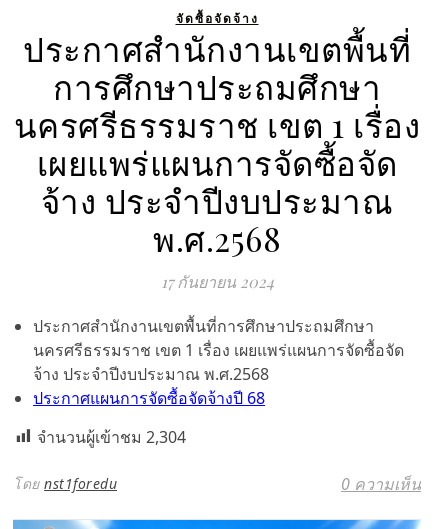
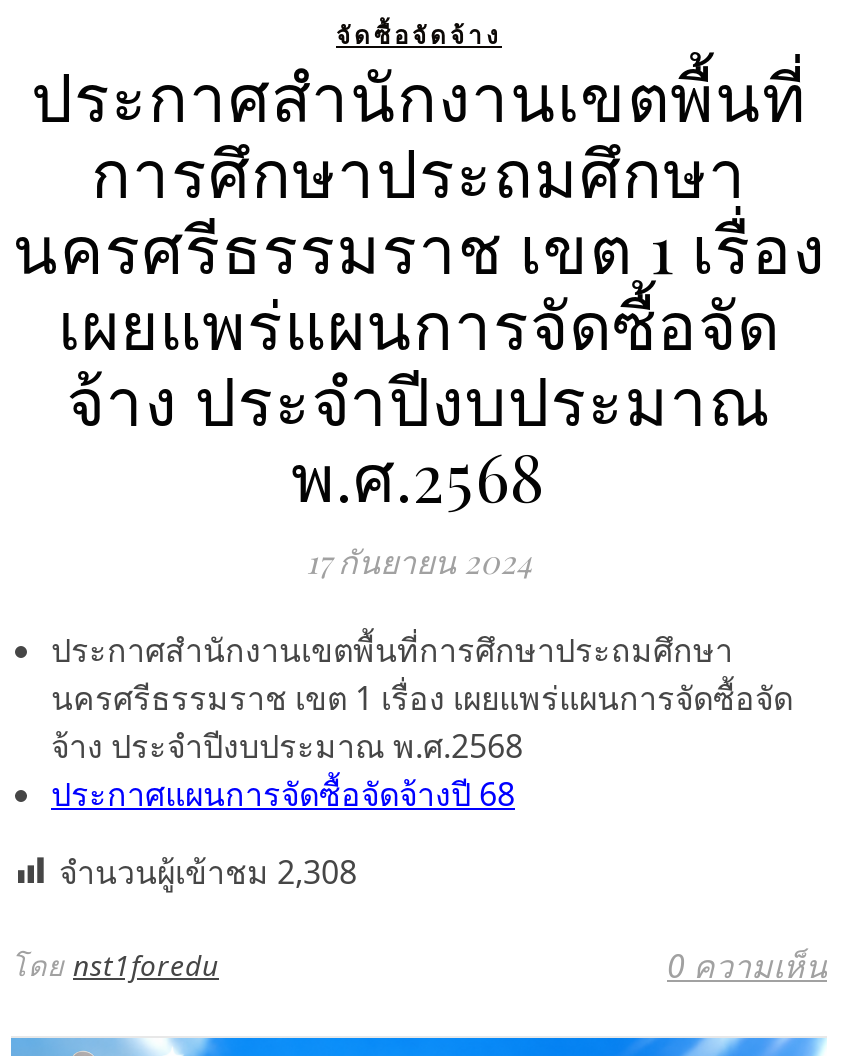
- จำนวนผู้เข้าชม 2,304
+ จำนวนผู้เข้าชม 2,308
